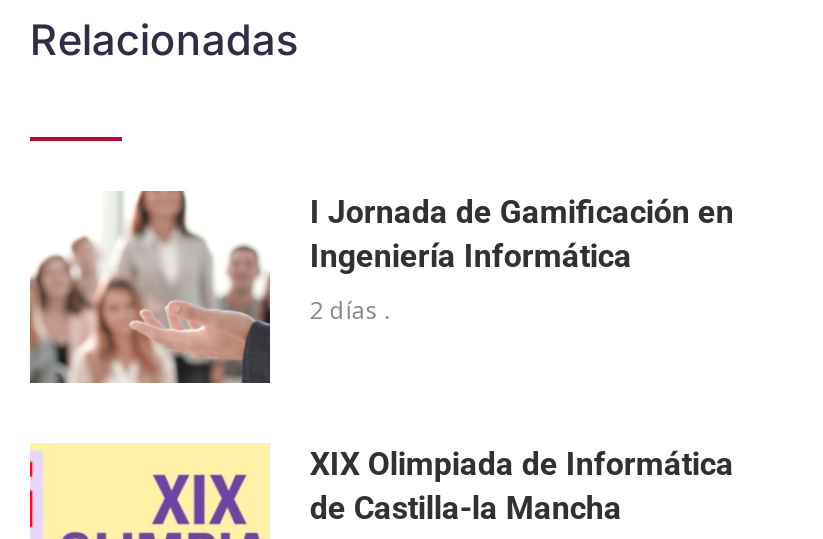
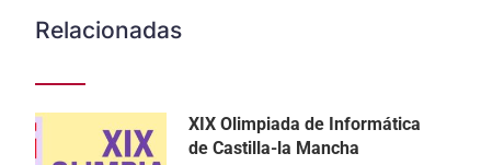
- [image]
- I Jornada de Gamificación en
- Ingeniería Informática
- 2 días .
